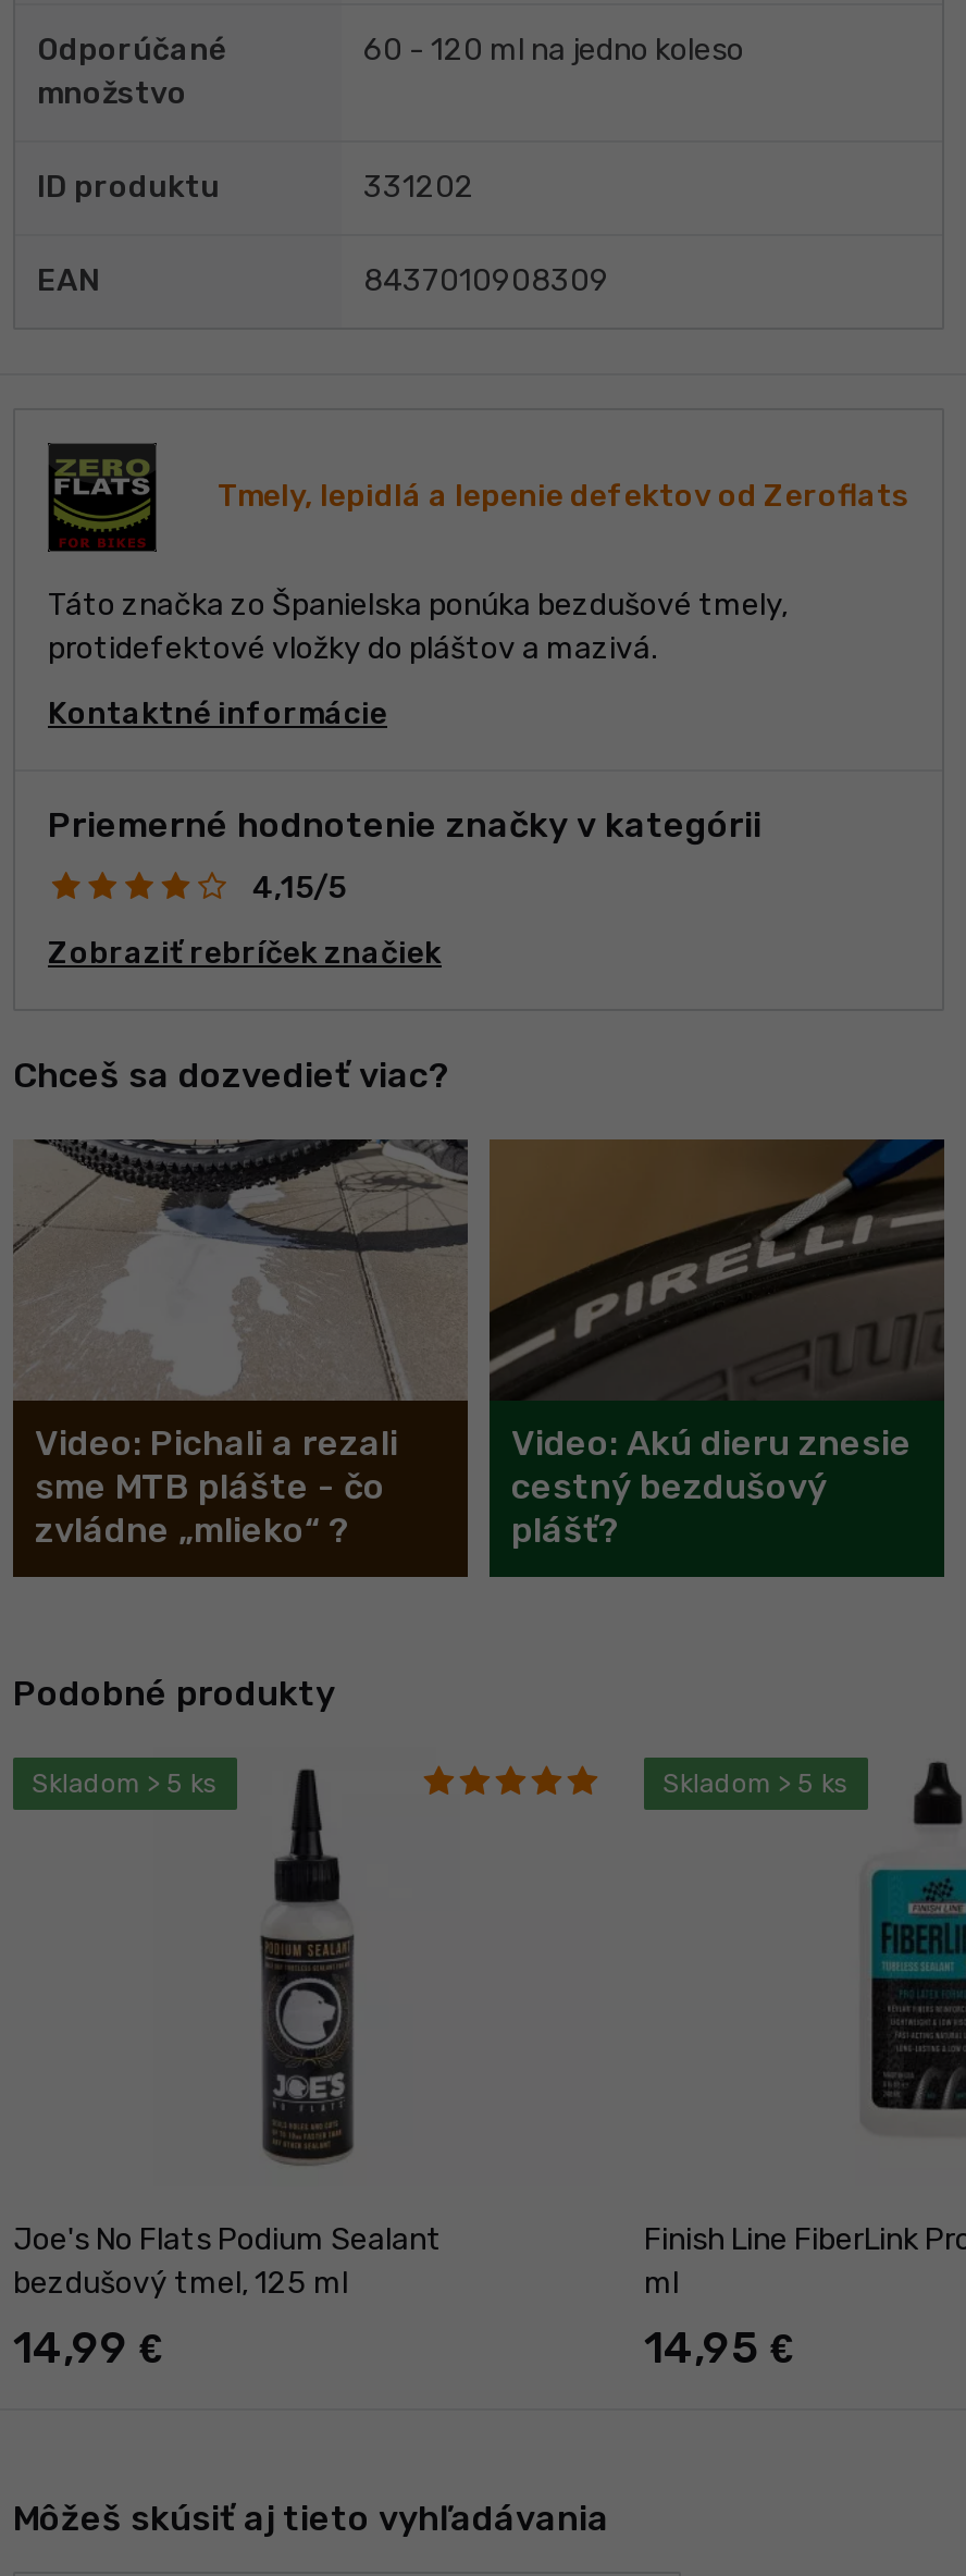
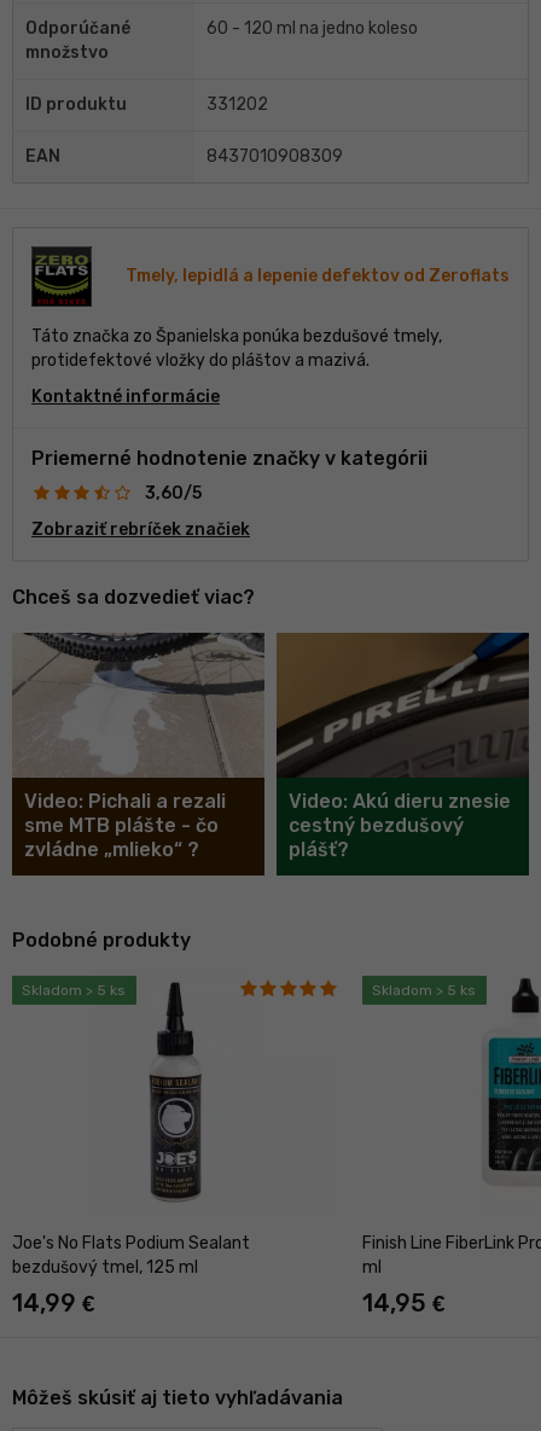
- 4,15/5
+ 3,60/5
